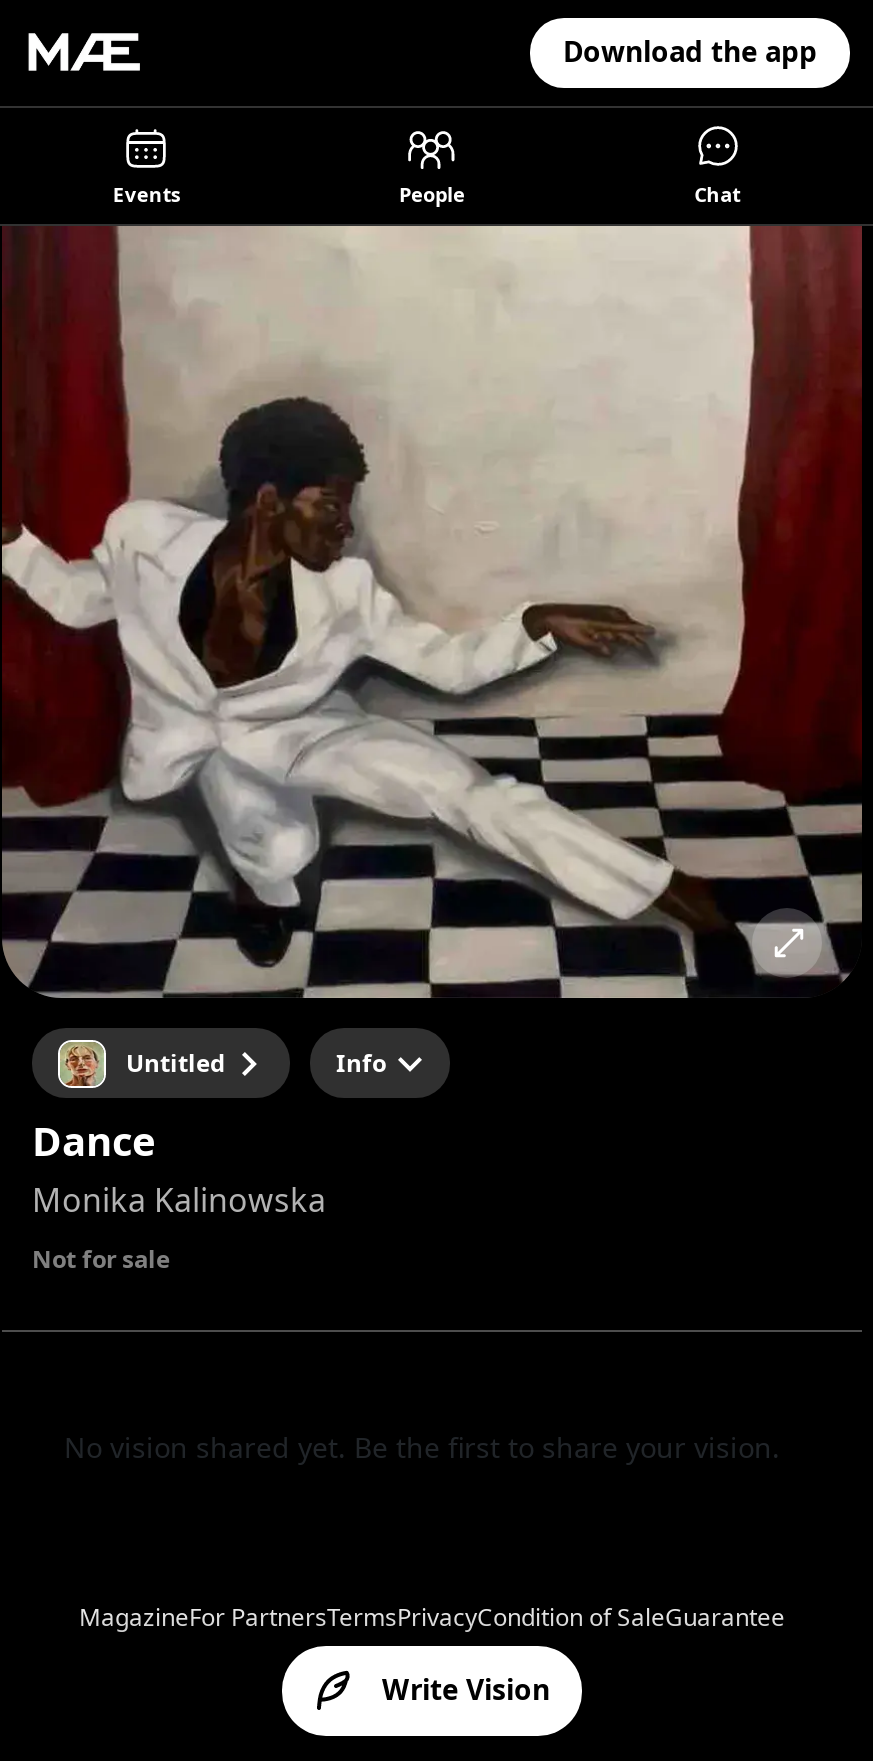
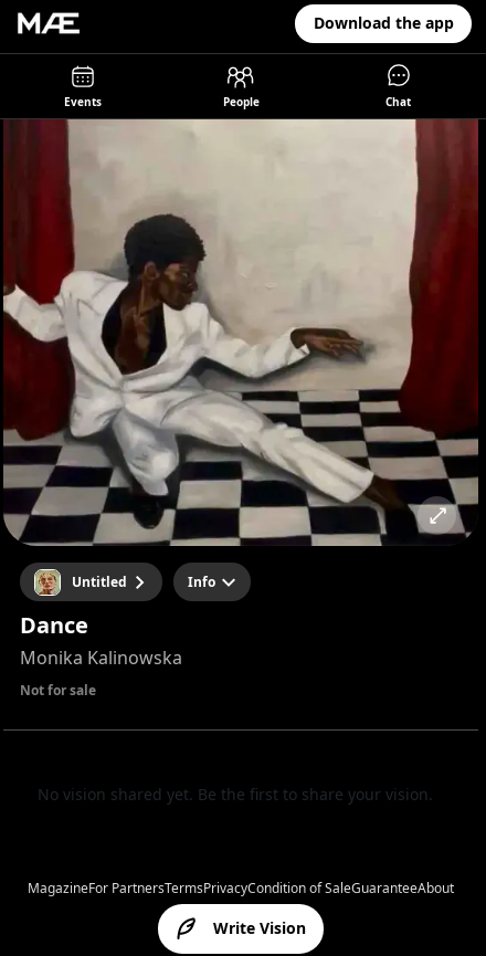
- MagazineFor PartnersTermsPrivacyCondition of SaleGuarantee
+ MagazineFor PartnersTermsPrivacyCondition of SaleGuaranteeAbout
